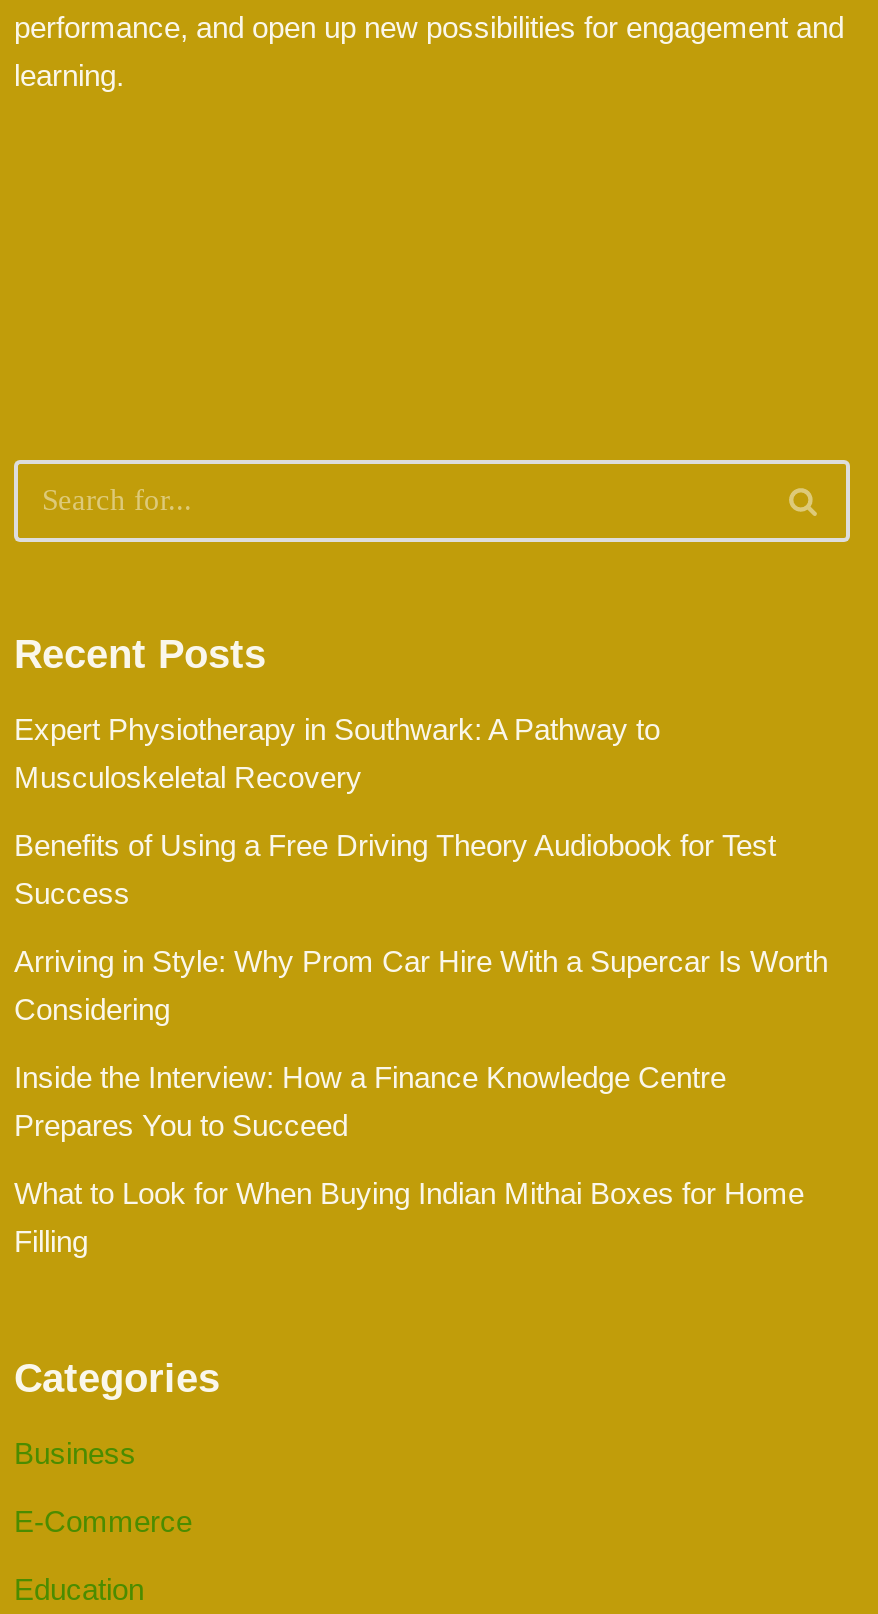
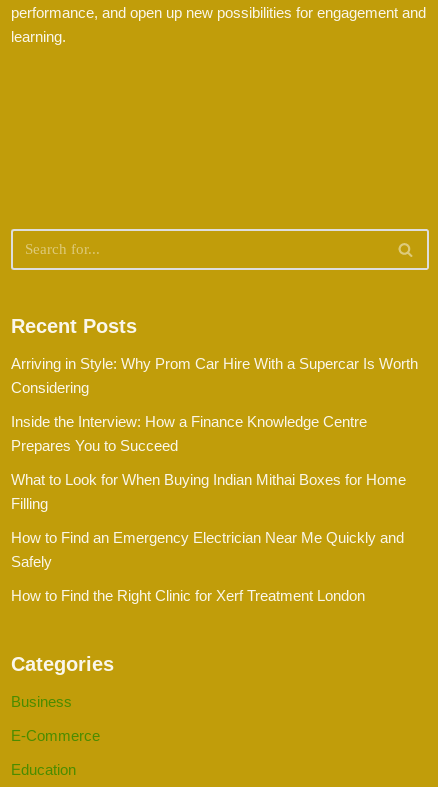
- Expert Physiotherapy in Southwark: A Pathway to
- Musculoskeletal Recovery
- Benefits of Using a Free Driving Theory Audiobook for Test
- Success

moved up: Arriving in Style: Why Prom Car Hire With a Supercar Is Worth | Considering | Inside the Interview: How a Finance Knowledge Centre | Prepares You to Succeed | What to Look for When Buying Indian Mithai Boxes for Home | Filling

+ How to Find an Emergency Electrician Near Me Quickly and
+ Safely
+ How to Find the Right Clinic for Xerf Treatment London
